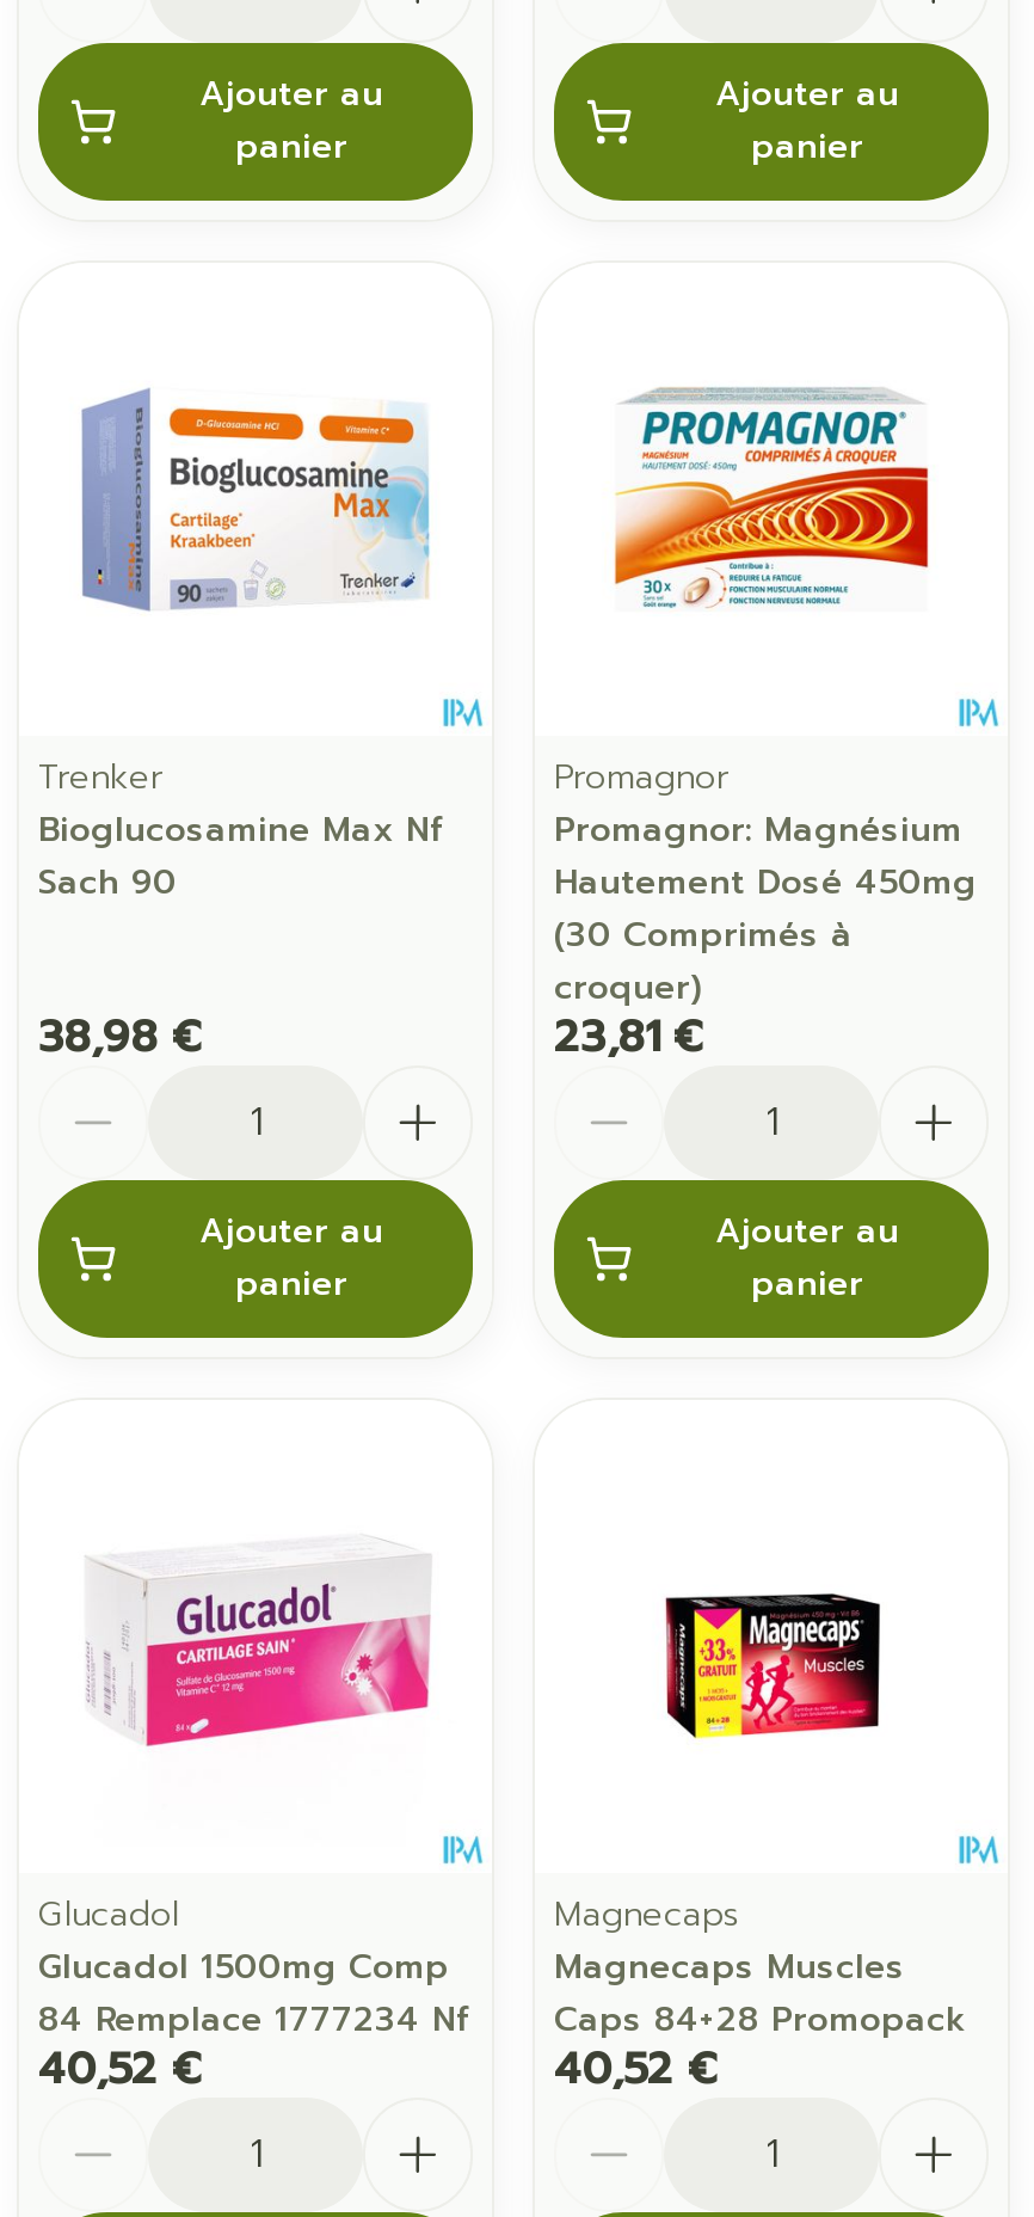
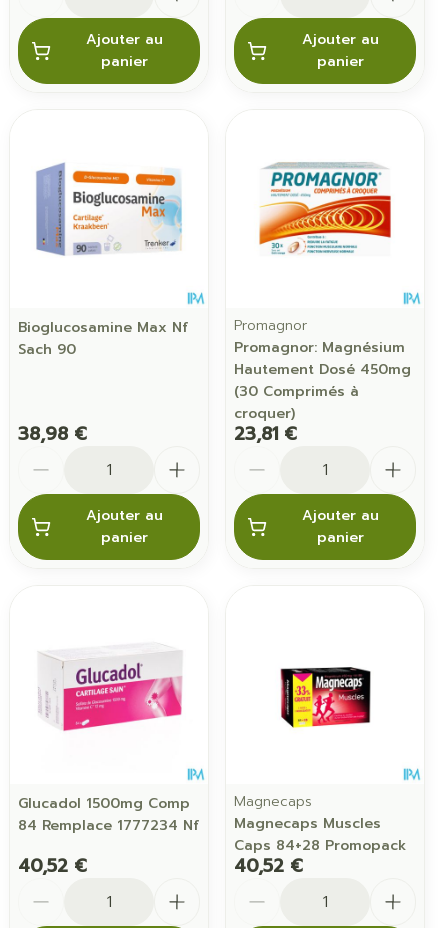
- Trenker

moved up: Bioglucosamine Max Nf | Sach 90

- Glucadol

moved up: Glucadol 1500mg Comp | 84 Remplace 1777234 Nf
